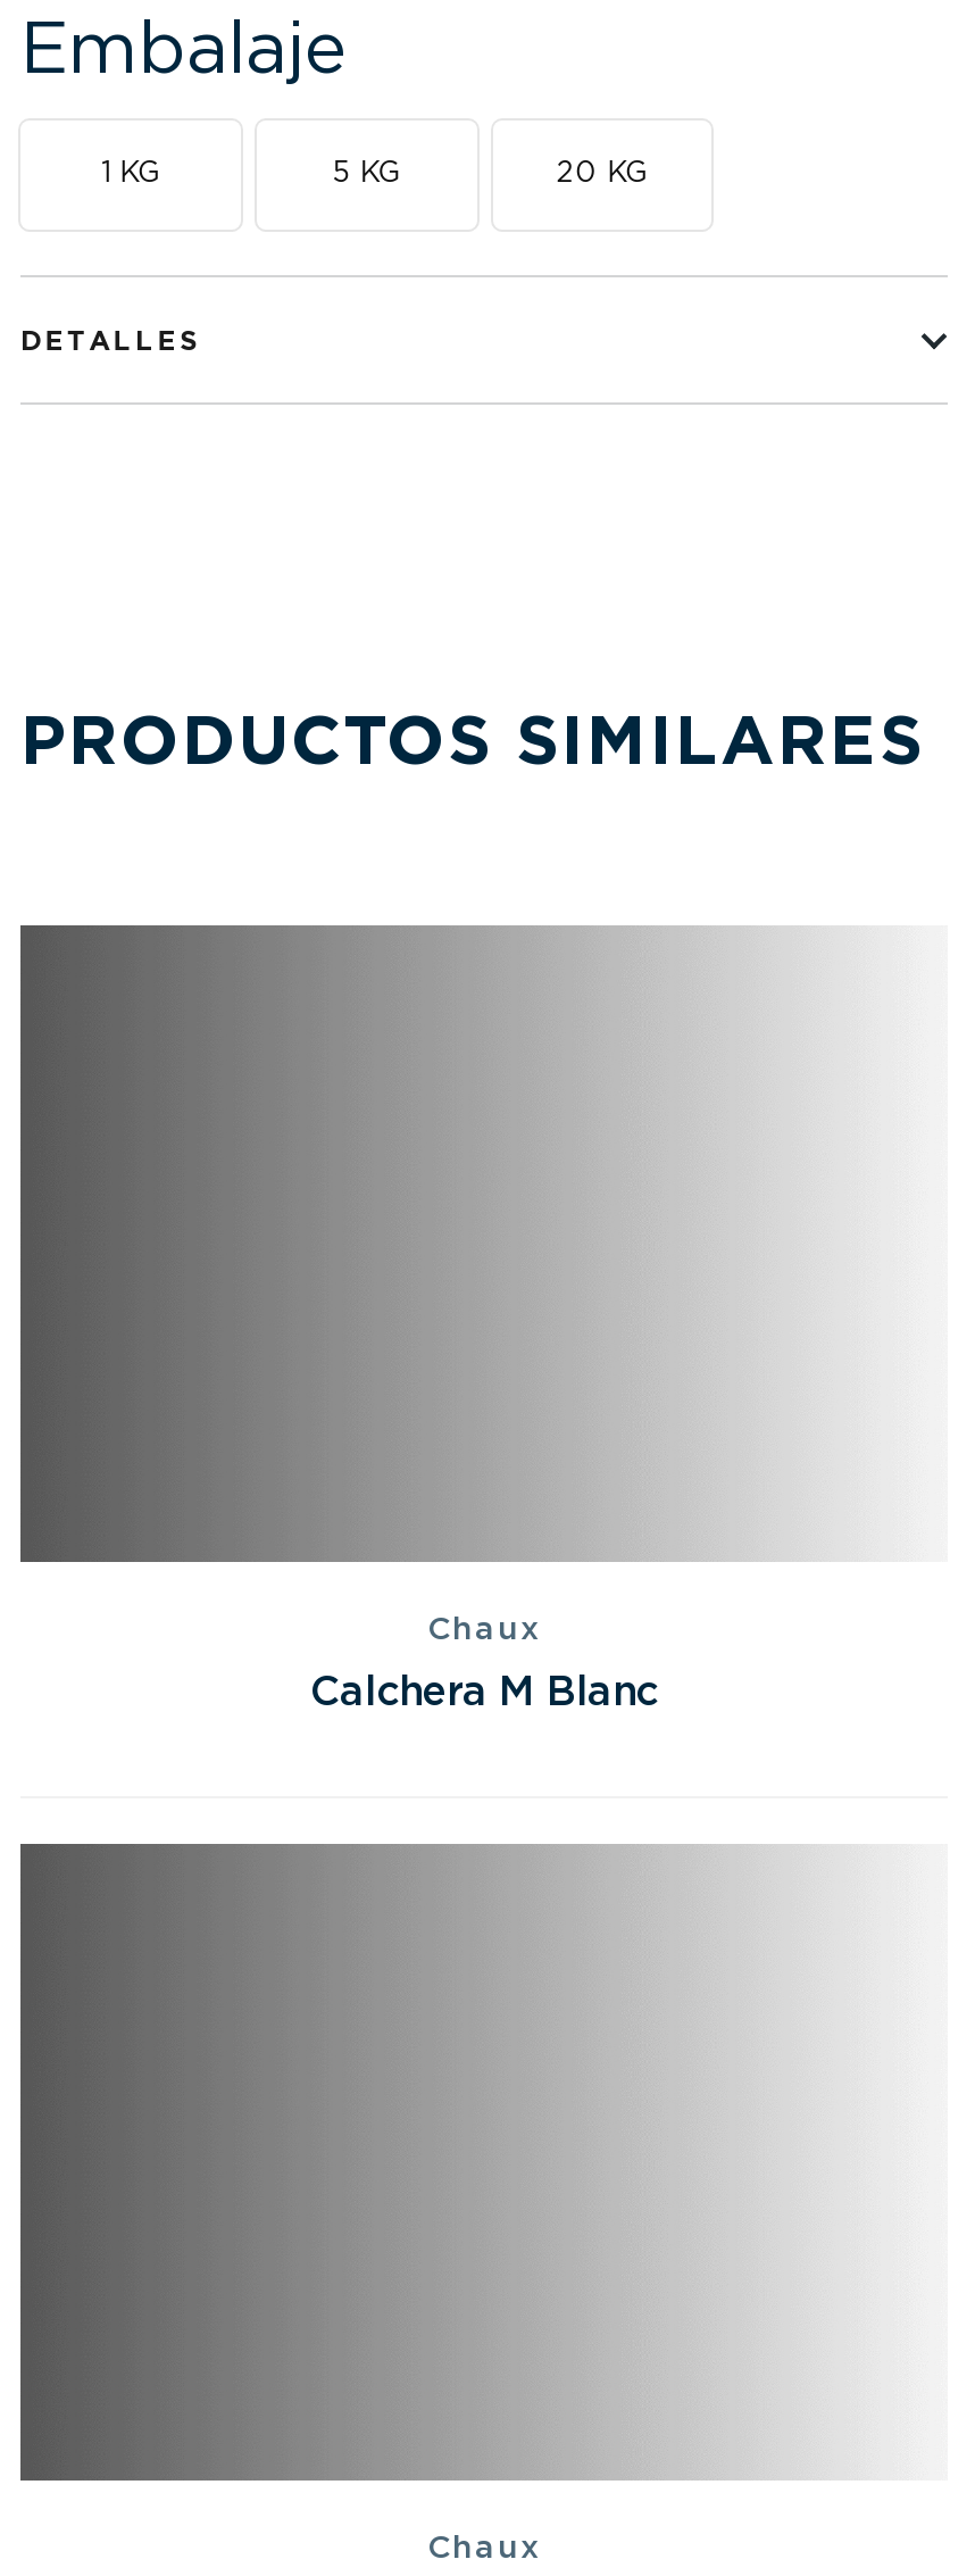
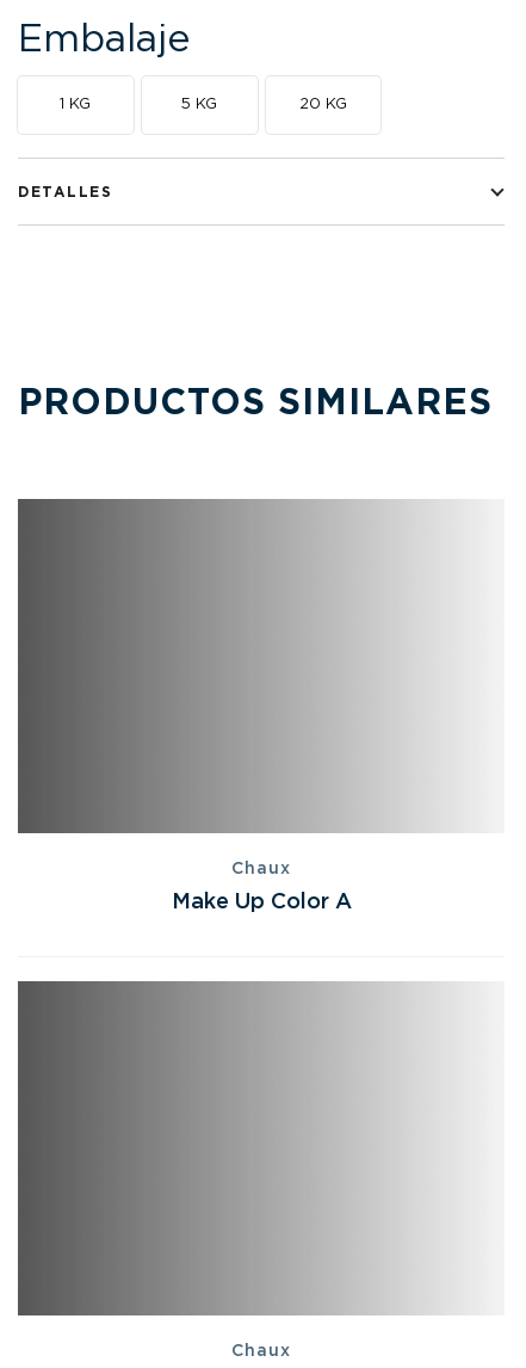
- Calchera M Blanc
+ Make Up Color A
